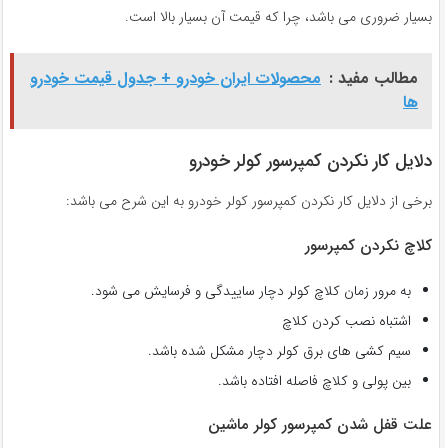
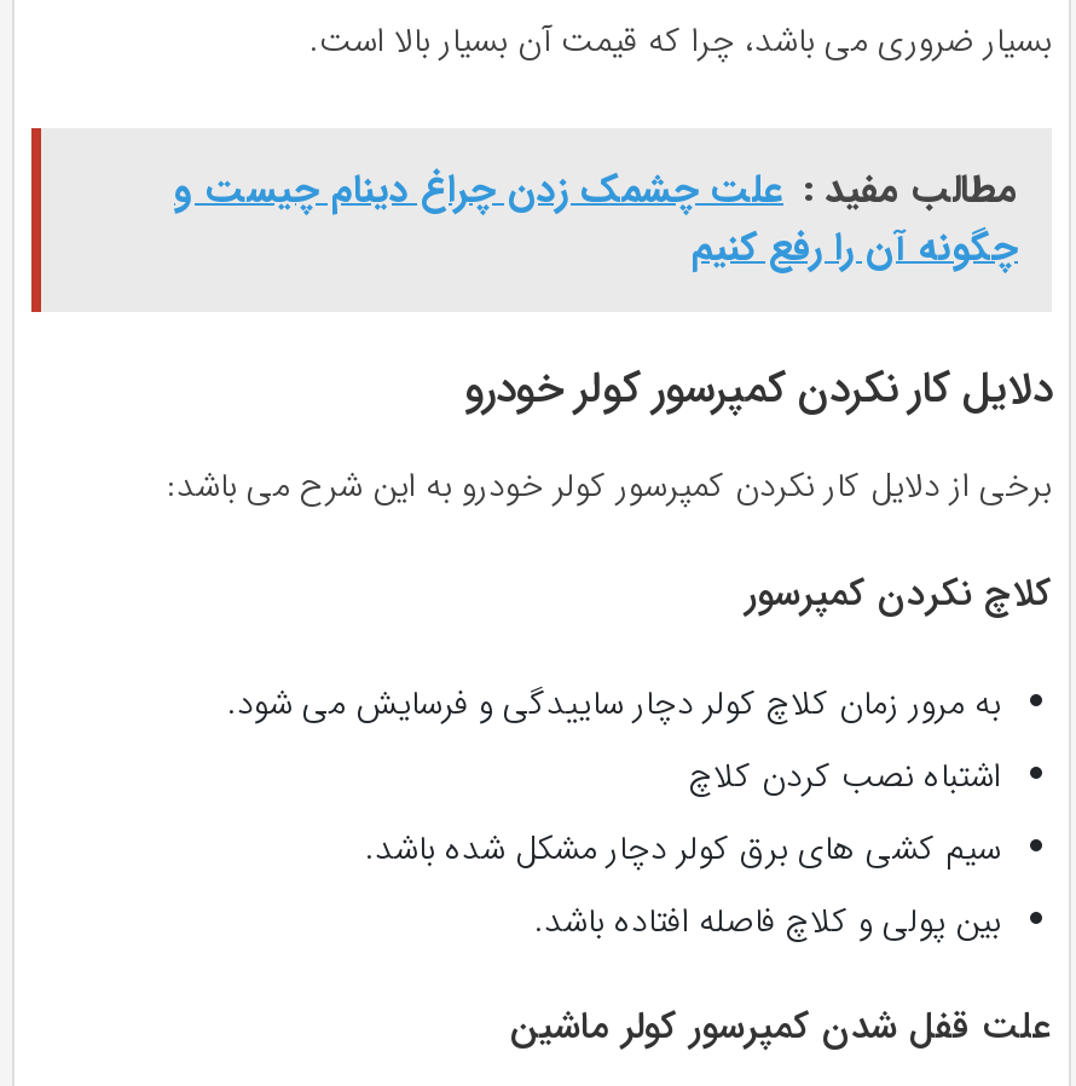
- مطالب مفید : محصولات ایران خودرو + جدول قیمت خودرو
- ها
+ مطالب مفید : علت چشمک زدن چراغ دینام چیست و
+ چگونه آن را رفع کنیم
